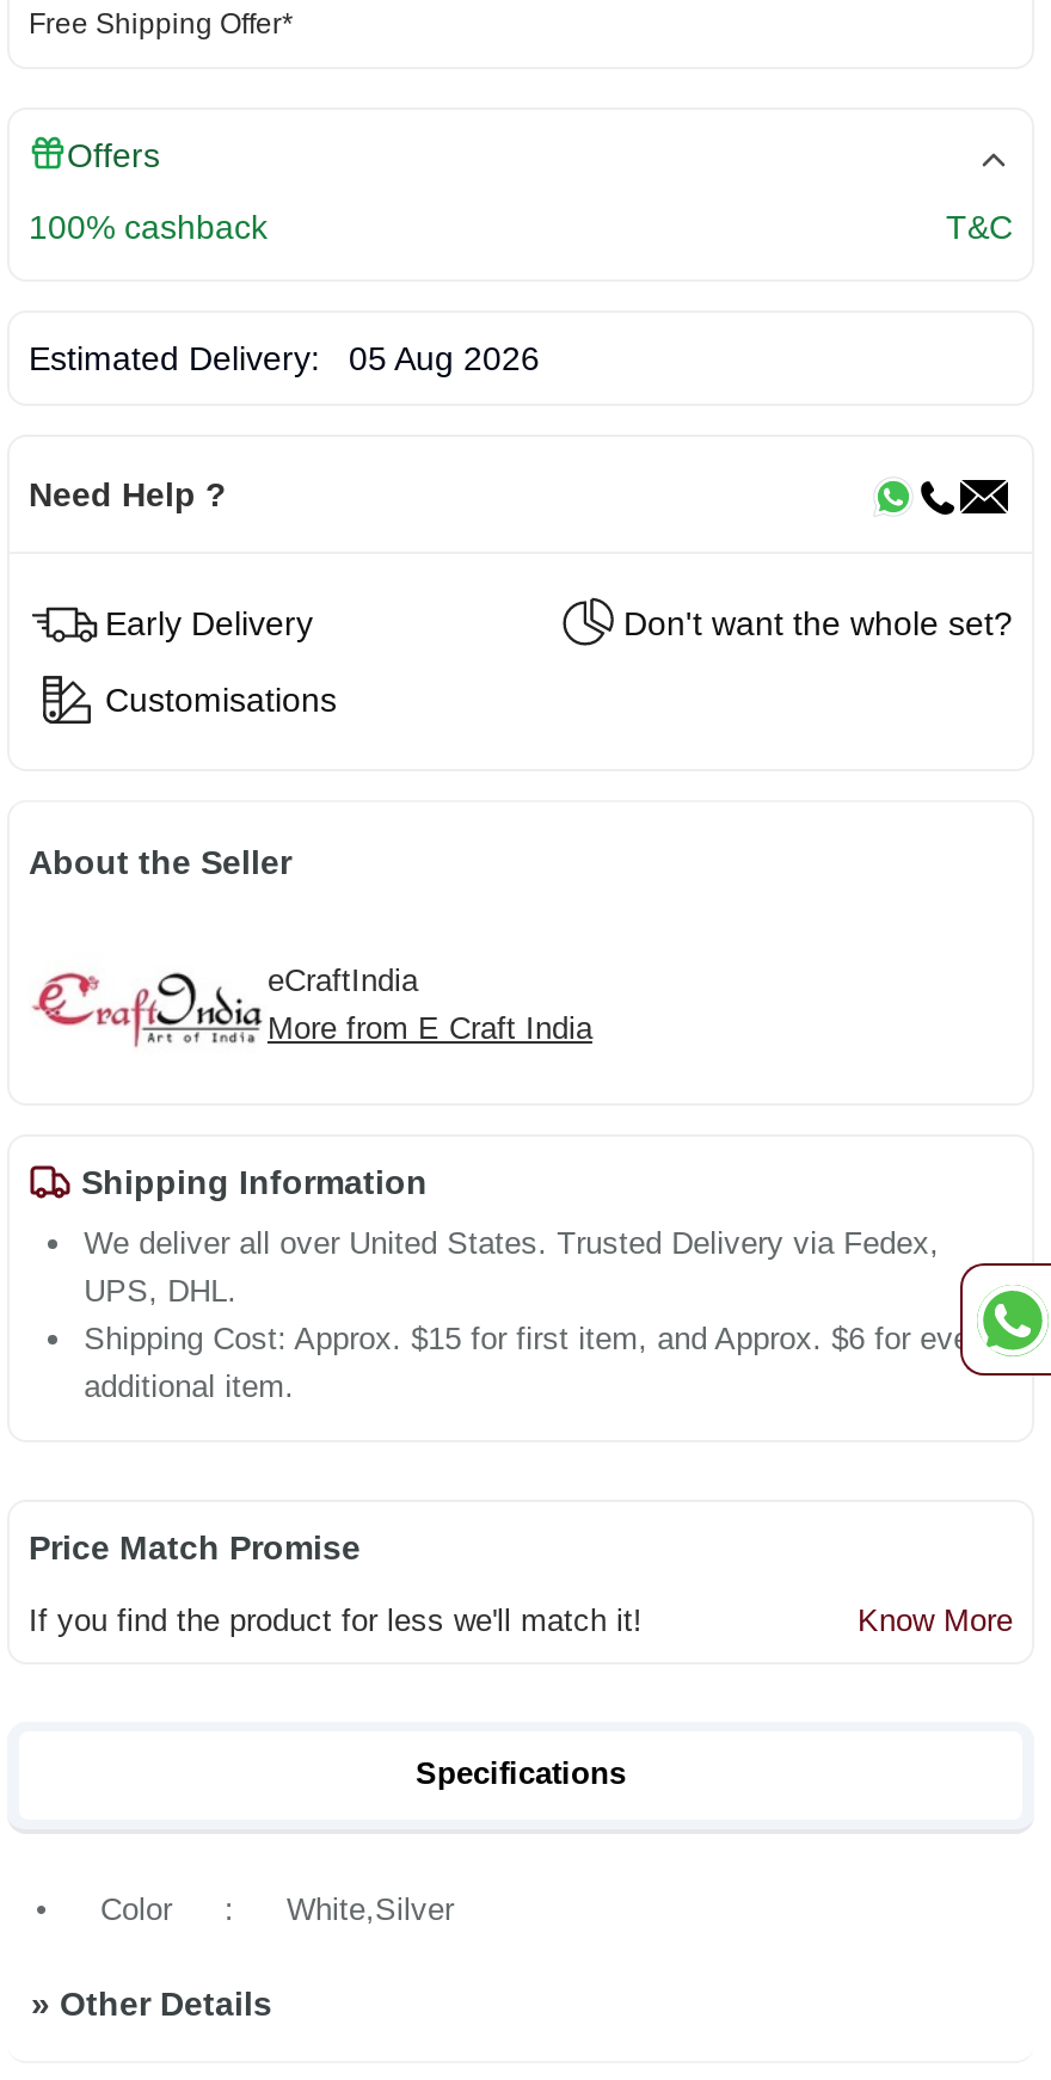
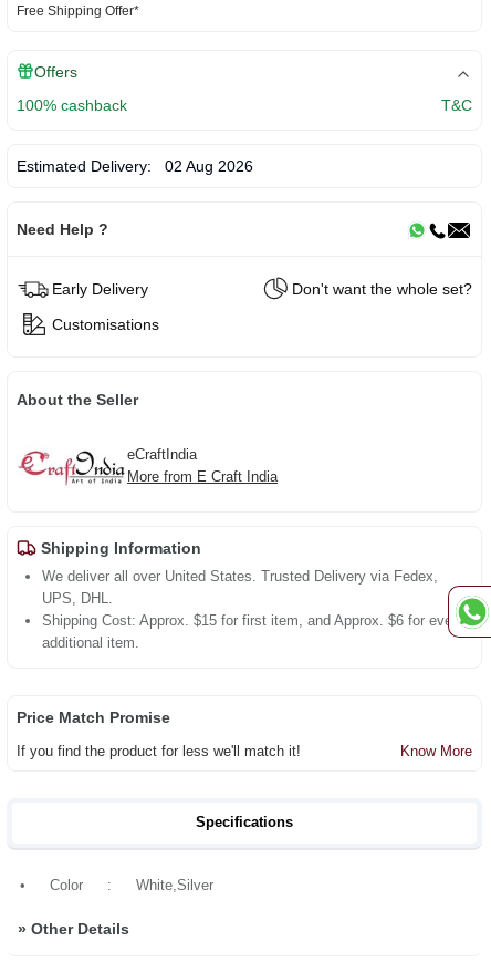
- Estimated Delivery: 05 Aug 2026
+ Estimated Delivery: 02 Aug 2026
